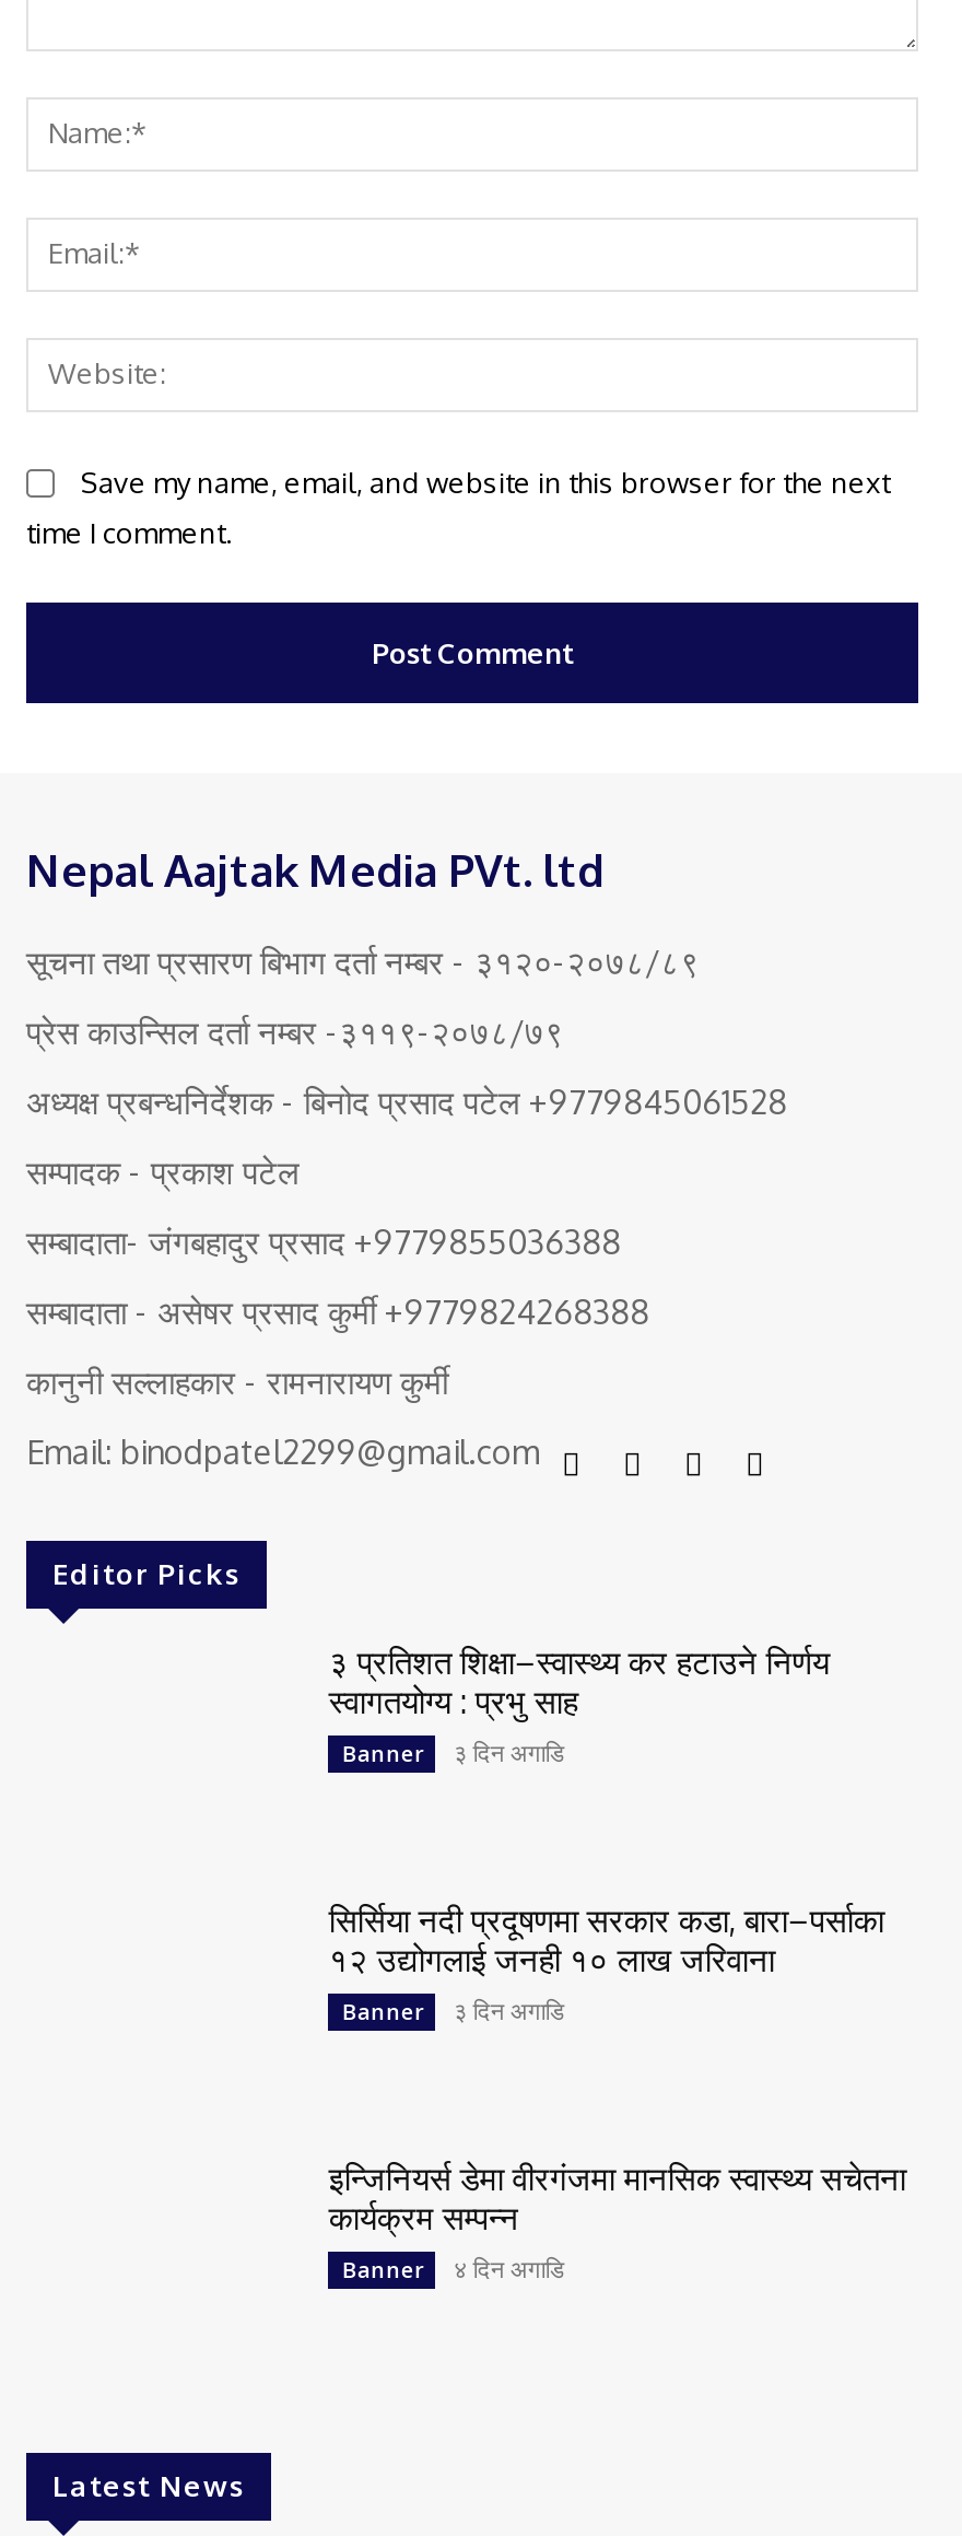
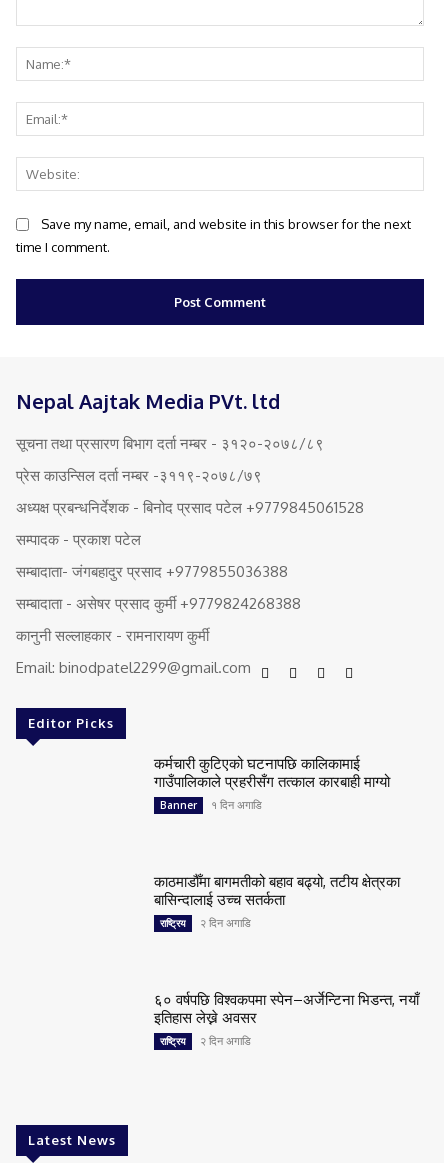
- ३ प्रतिशत शिक्षा–स्वास्थ्य कर हटाउने निर्णय
- स्वागतयोग्य : प्रभु साह
+ कर्मचारी कुटिएको घटनापछि कालिकामाई
+ गाउँपालिकाले प्रहरीसँग तत्काल कारबाही माग्यो

- Banner ३ दिन अगाडि
+ Banner १ दिन अगाडि

- सिर्सिया नदी प्रदूषणमा सरकार कडा, बारा–पर्साका
- १२ उद्योगलाई जनही १० लाख जरिवाना
- Banner
- ३ दिन अगाडि
+ काठमाडौँमा बागमतीको बहाव बढ्यो, तटीय क्षेत्रका
+ बासिन्दालाई उच्च सतर्कता
+ राष्ट्रिय
+ २ दिन अगाडि

- इन्जिनियर्स डेमा वीरगंजमा मानसिक स्वास्थ्य सचेतना
- कार्यक्रम सम्पन्न
- Banner
- ४ दिन अगाडि
+ ६० वर्षपछि विश्वकपमा स्पेन–अर्जेन्टिना भिडन्त, नयाँ
+ इतिहास लेख्ने अवसर
+ राष्ट्रिय
+ २ दिन अगाडि
